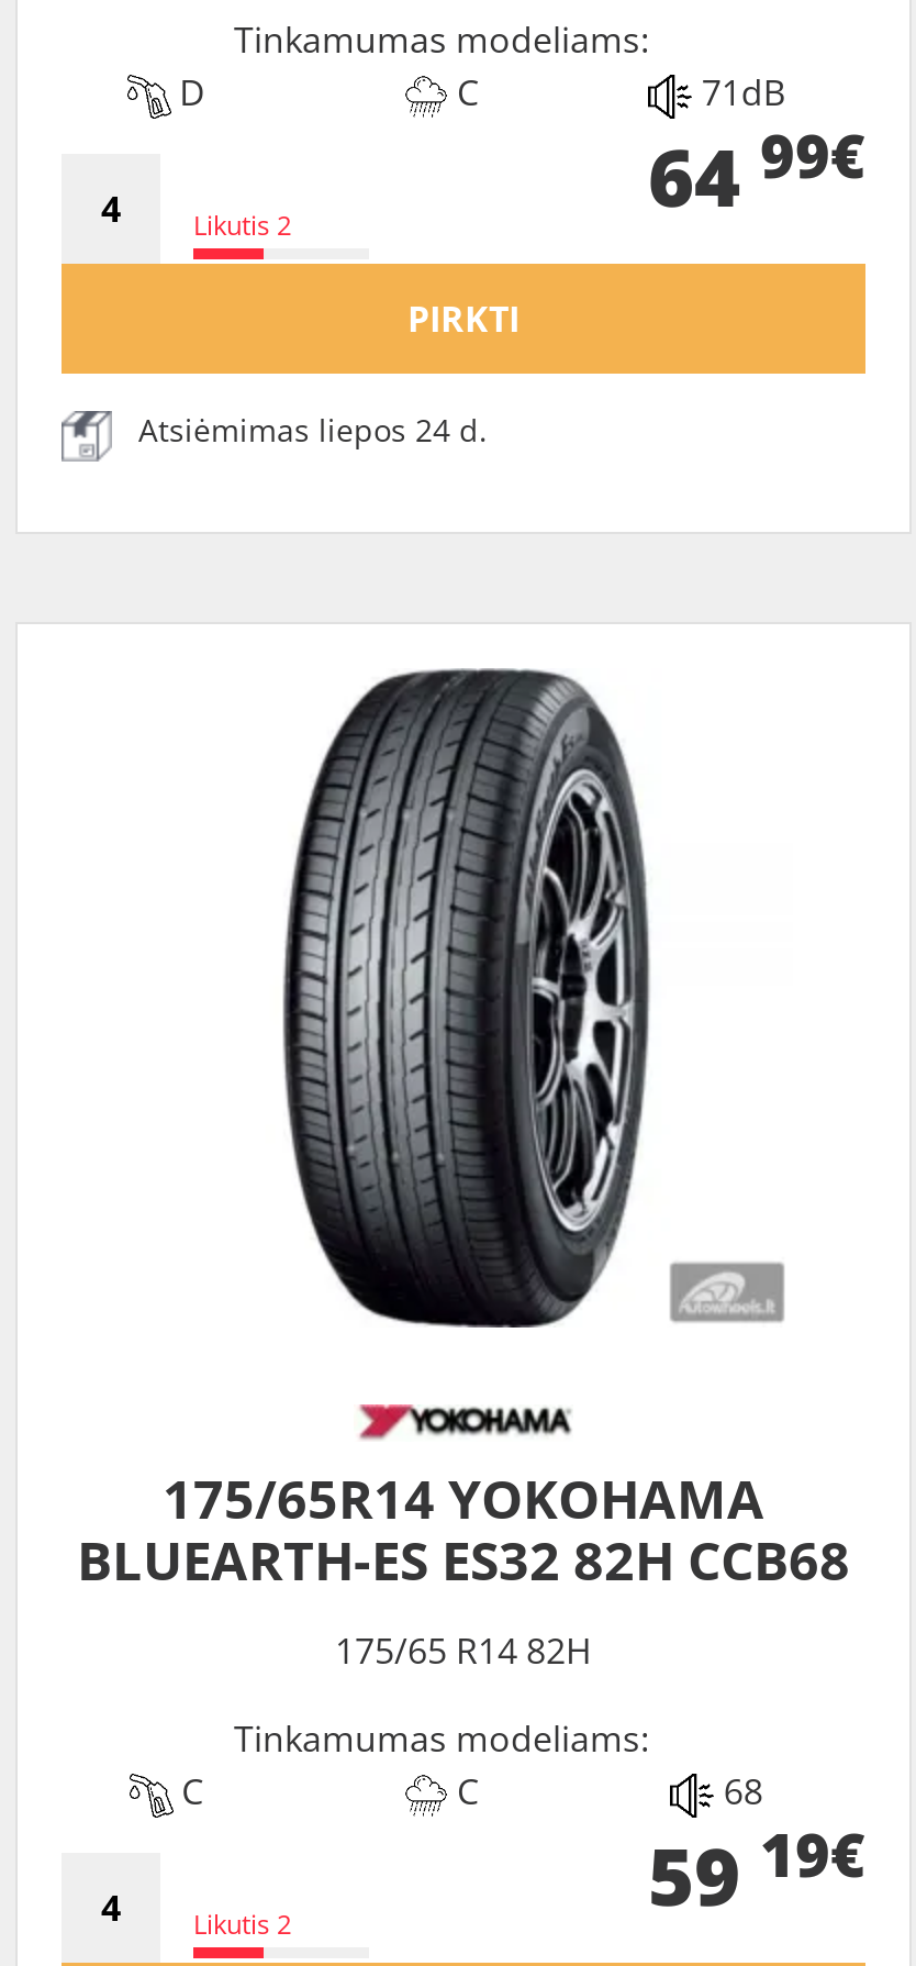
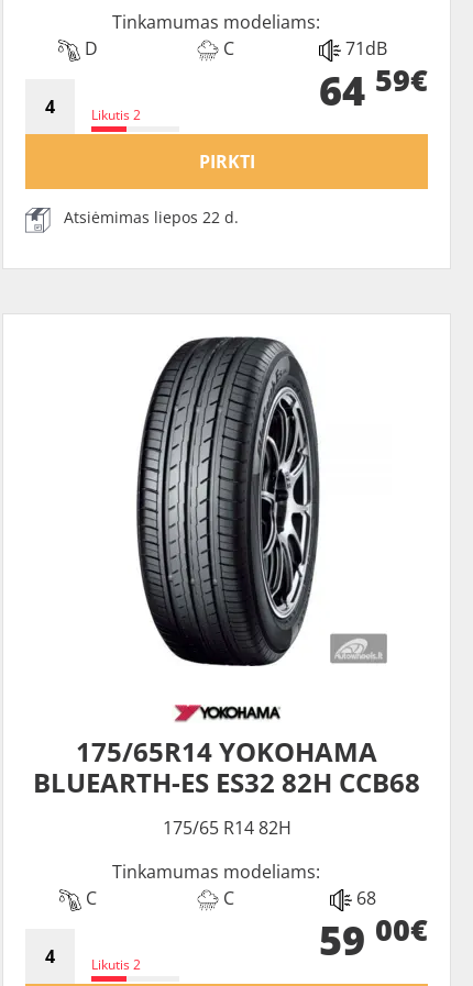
- 64 99€
+ 64 59€

- Atsiėmimas liepos 24 d.
+ Atsiėmimas liepos 22 d.

- 59 19€
+ 59 00€
